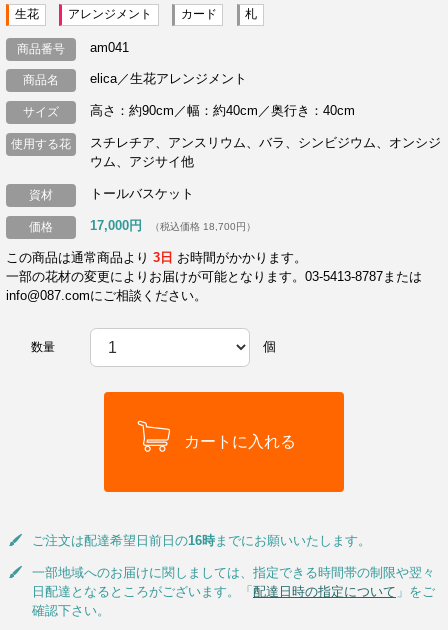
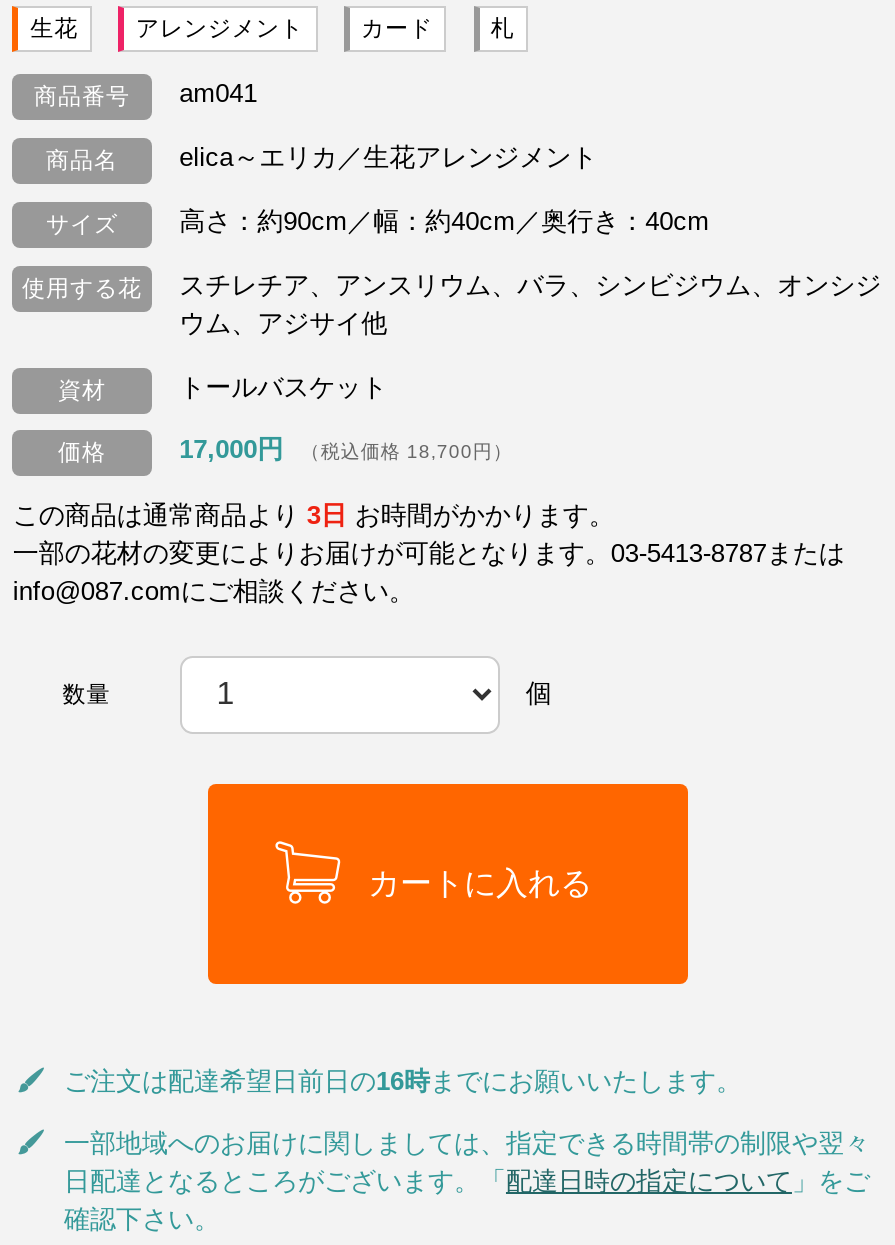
- elica／生花アレンジメント
+ elica～エリカ／生花アレンジメント
